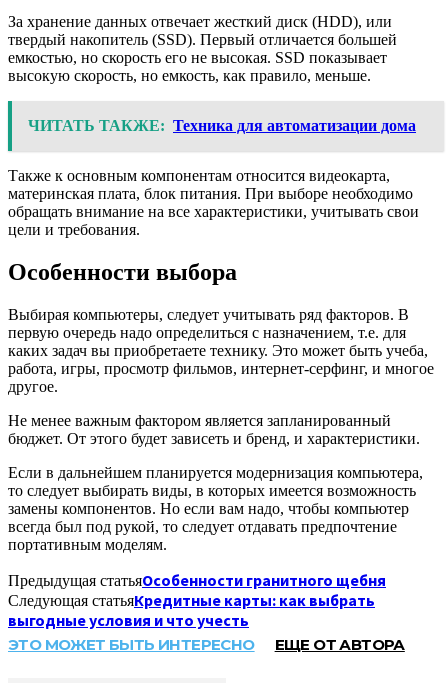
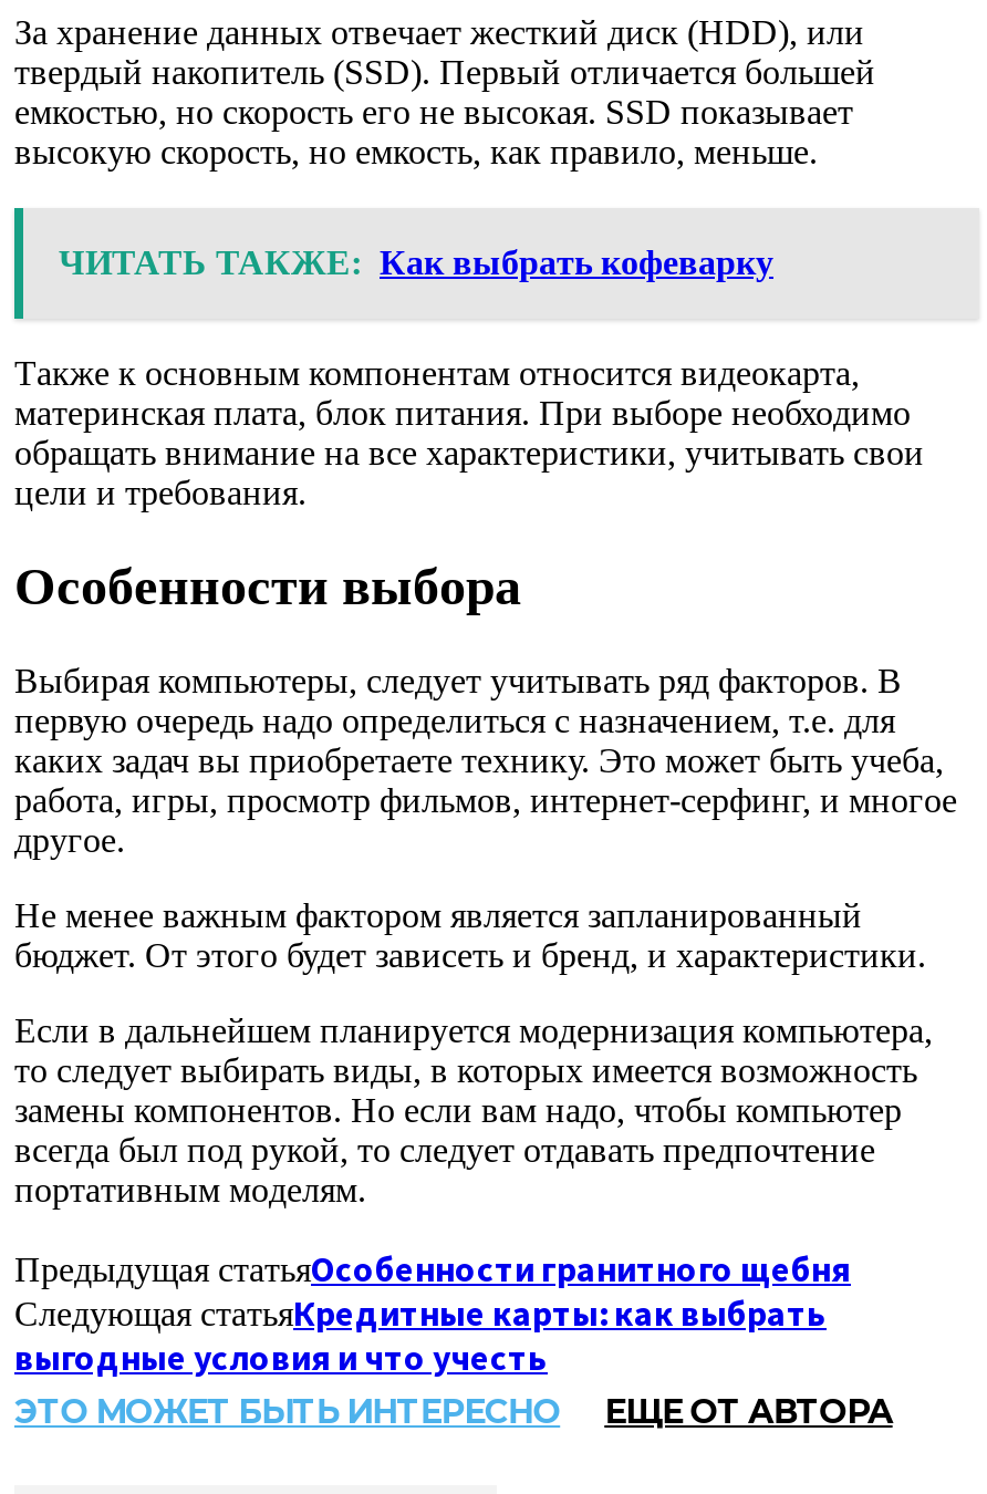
- ЧИТАТЬ ТАКЖЕ: Техника для автоматизации дома
+ ЧИТАТЬ ТАКЖЕ: Как выбрать кофеварку
